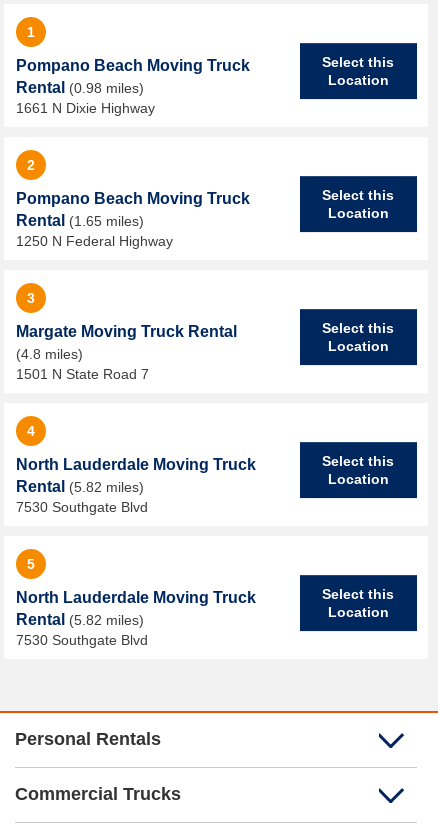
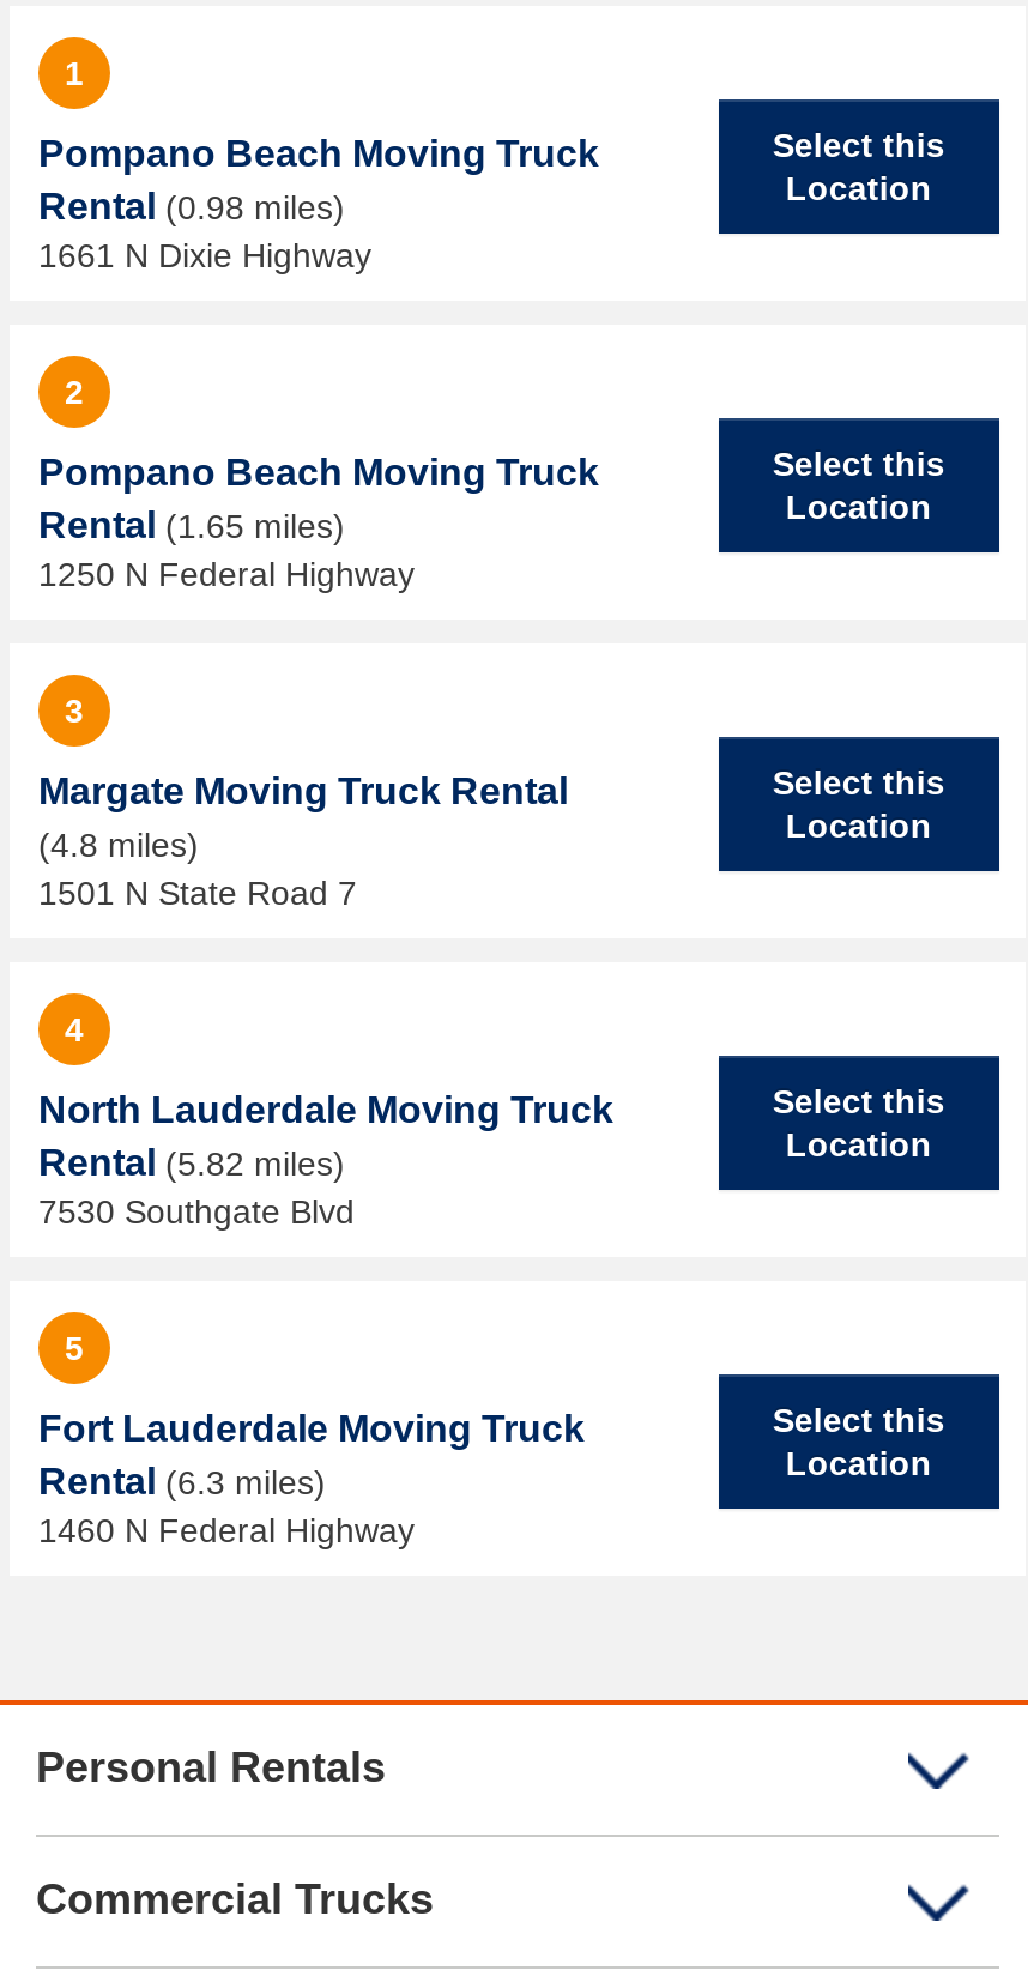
- North Lauderdale Moving Truck
- Rental (5.82 miles)
- 7530 Southgate Blvd
+ Fort Lauderdale Moving Truck
+ Rental (6.3 miles)
+ 1460 N Federal Highway
